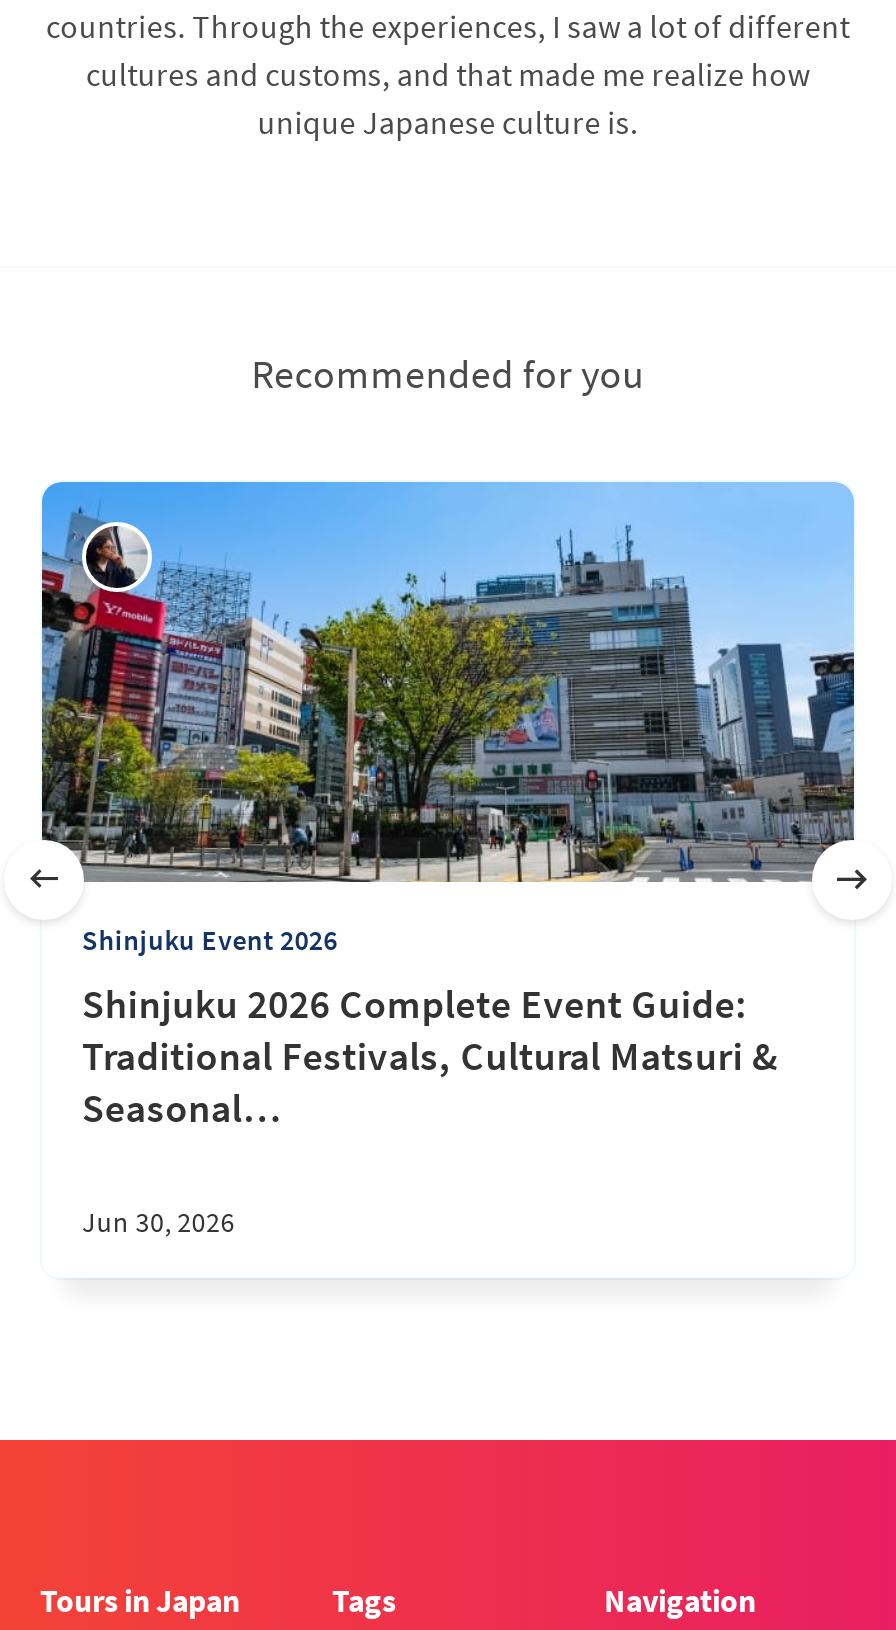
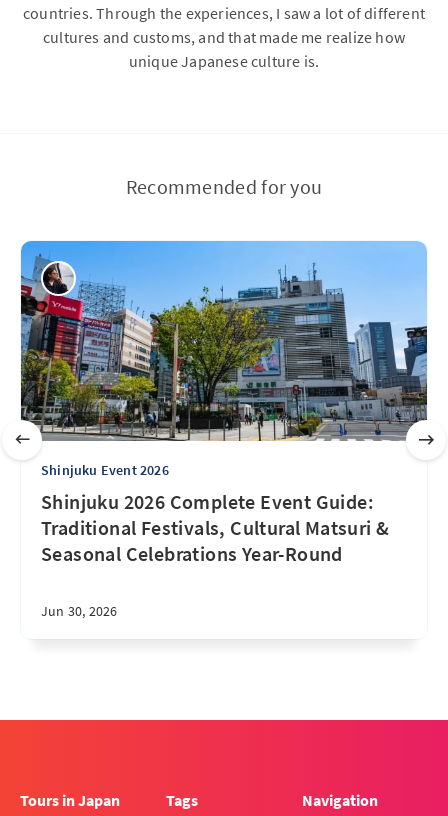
- Seasonal…
+ Seasonal Celebrations Year-Round
